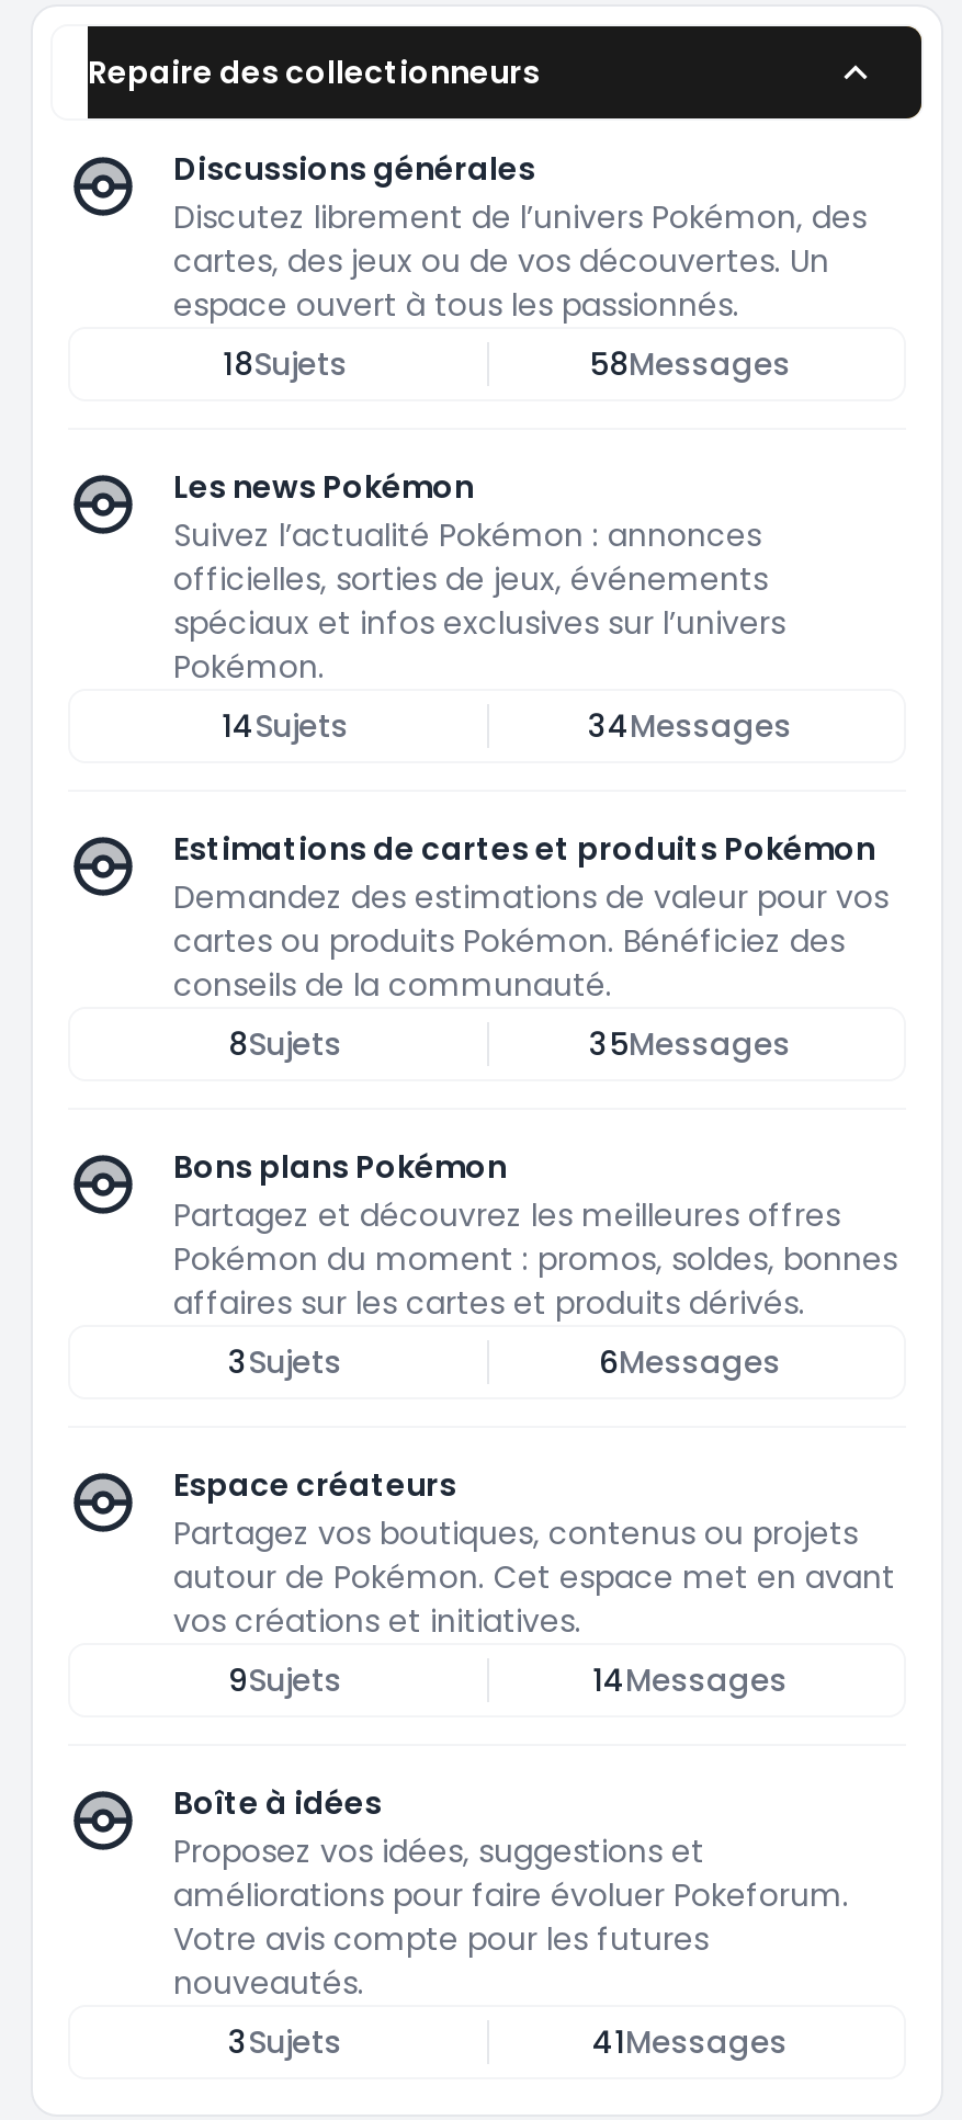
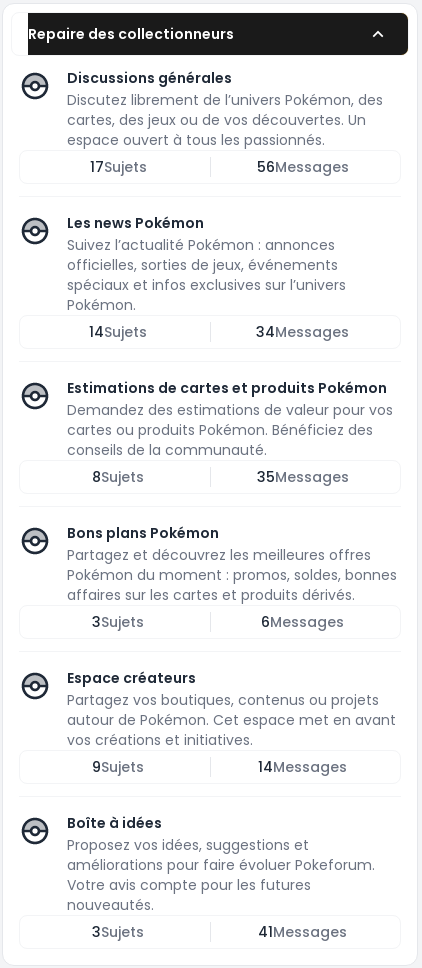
- 18Sujets
+ 17Sujets

- 58Messages
+ 56Messages
